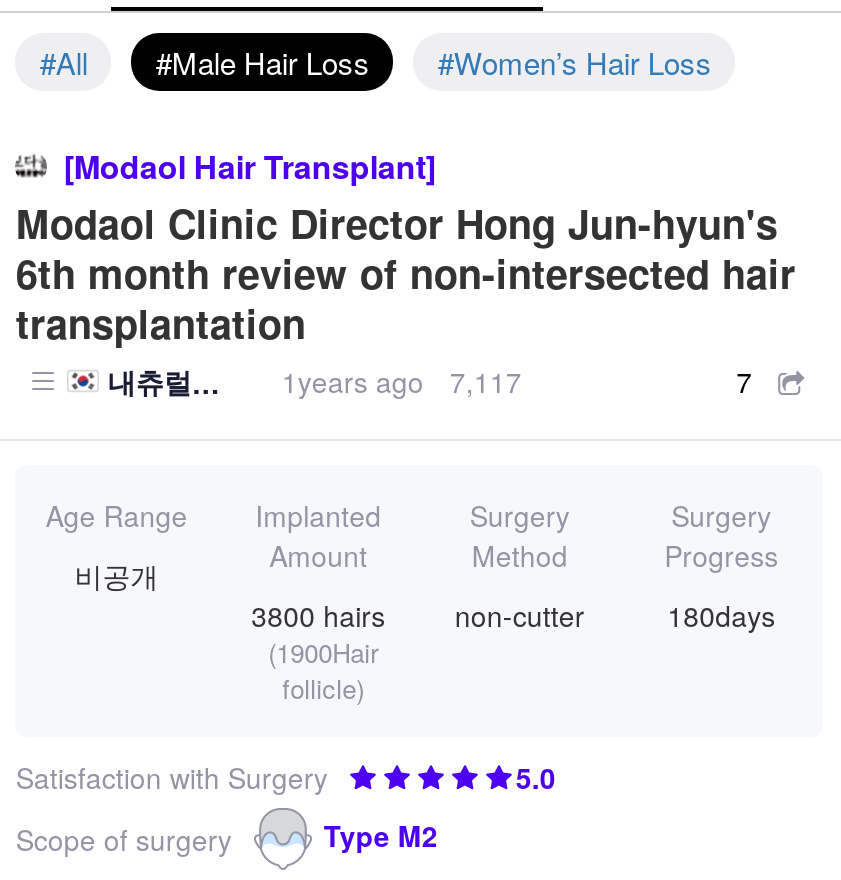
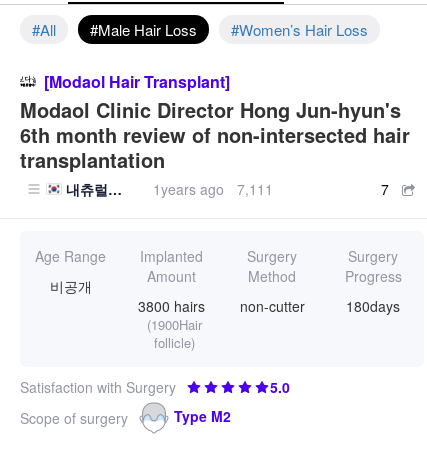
- 내츄럴슬릭백 1years ago 7,117
+ 내츄럴슬릭백 1years ago 7,111
